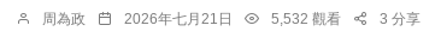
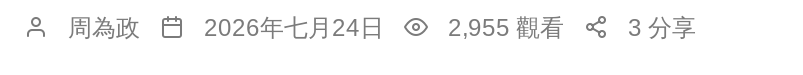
- 2026年七月21日
+ 2026年七月24日

- 5,532 觀看
+ 2,955 觀看
